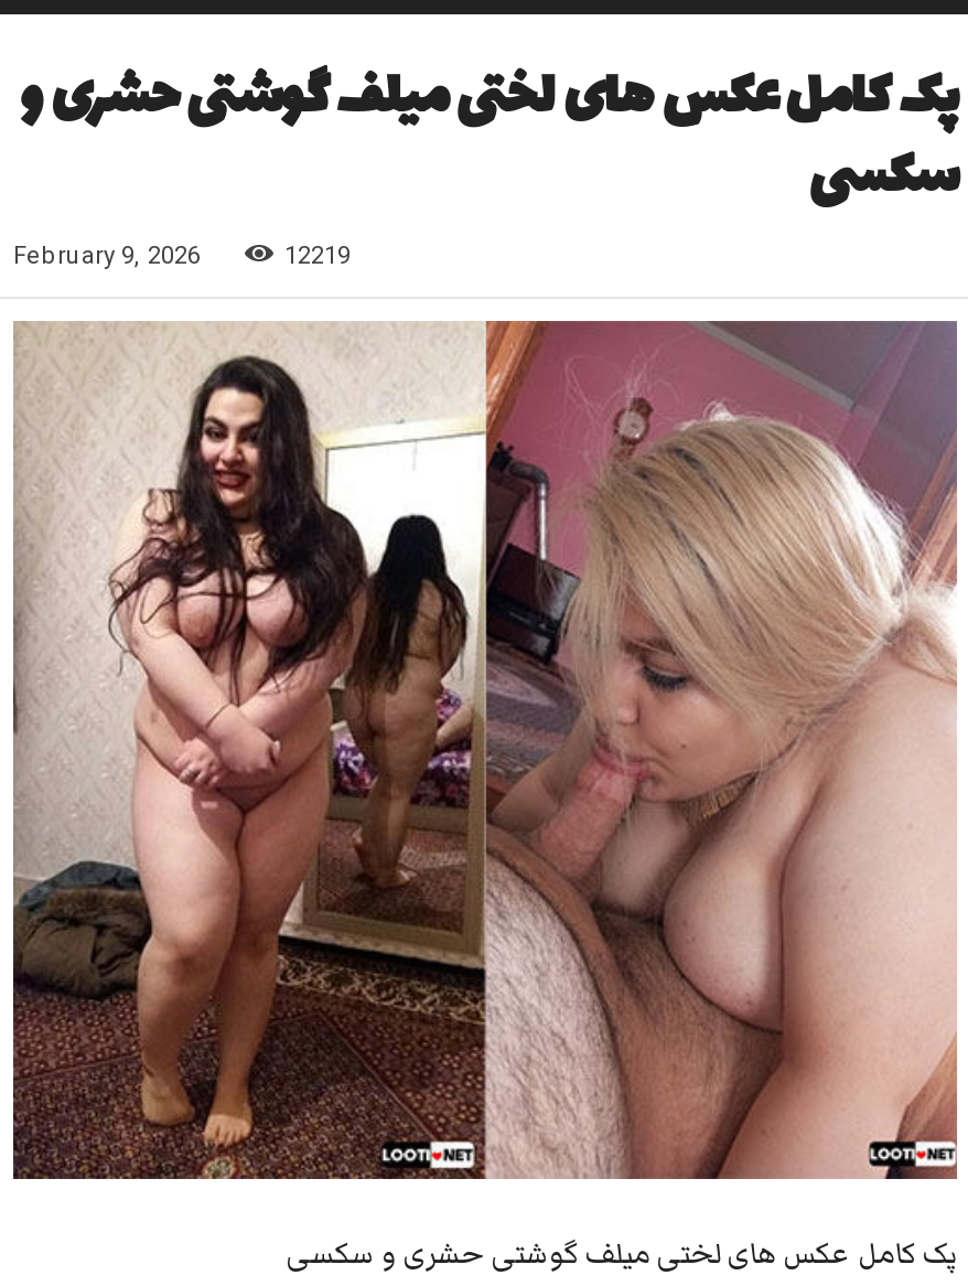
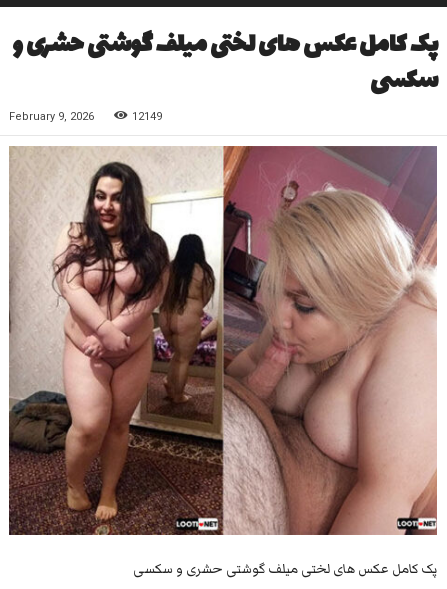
- 12219
+ 12149
